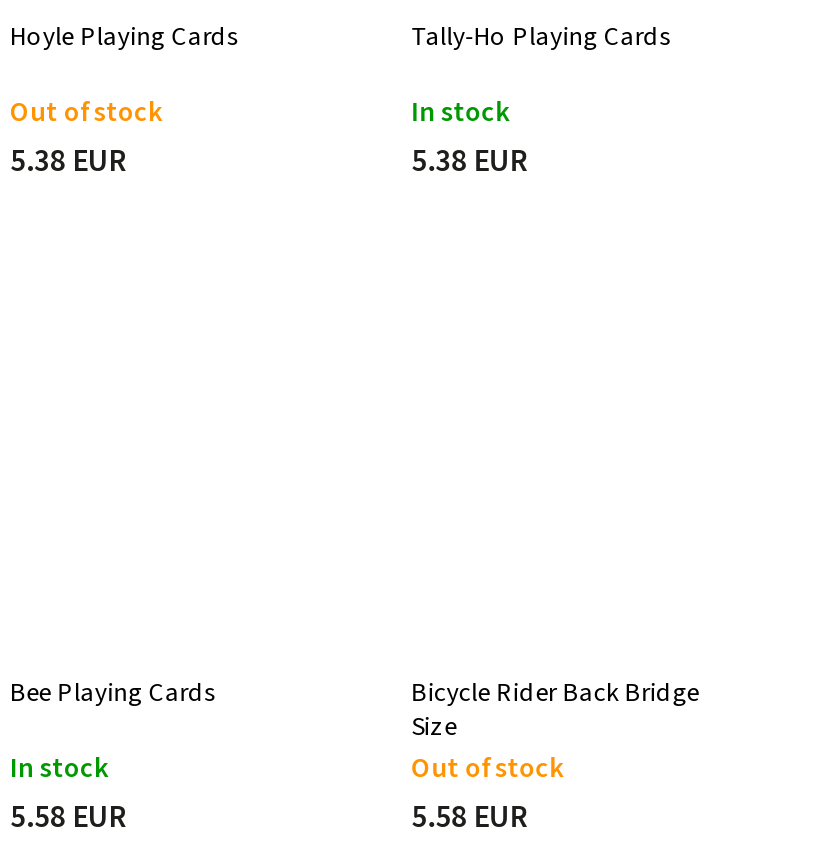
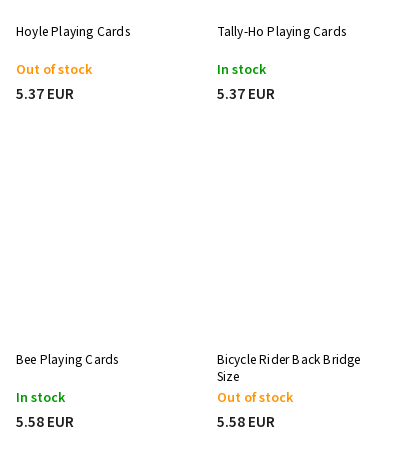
- 5.38 EUR
+ 5.37 EUR

- 5.38 EUR
+ 5.37 EUR
